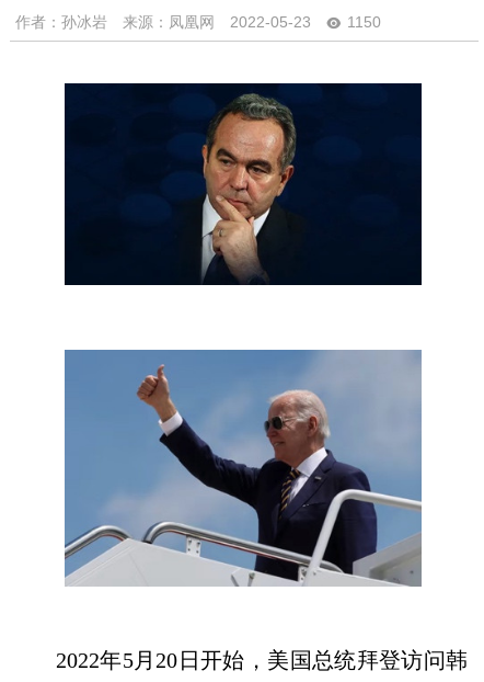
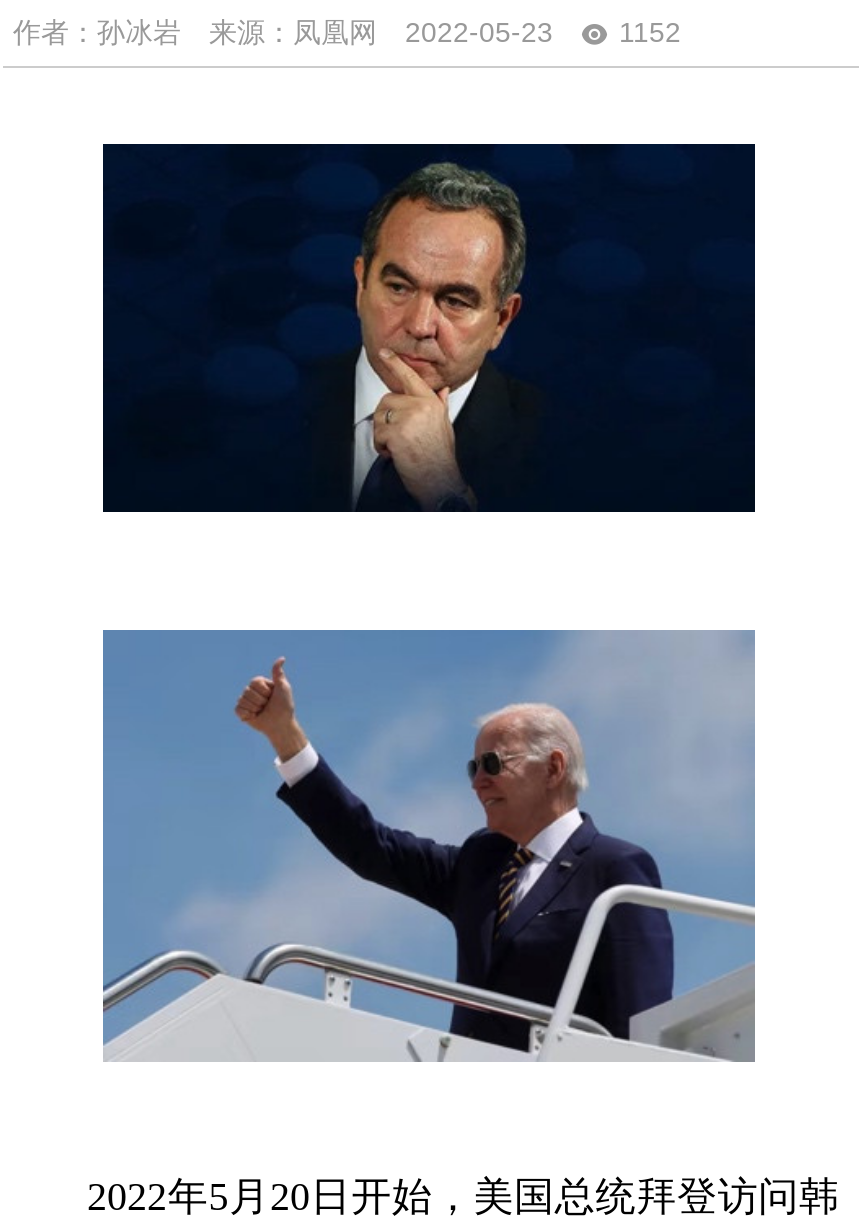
- 1150
+ 1152
